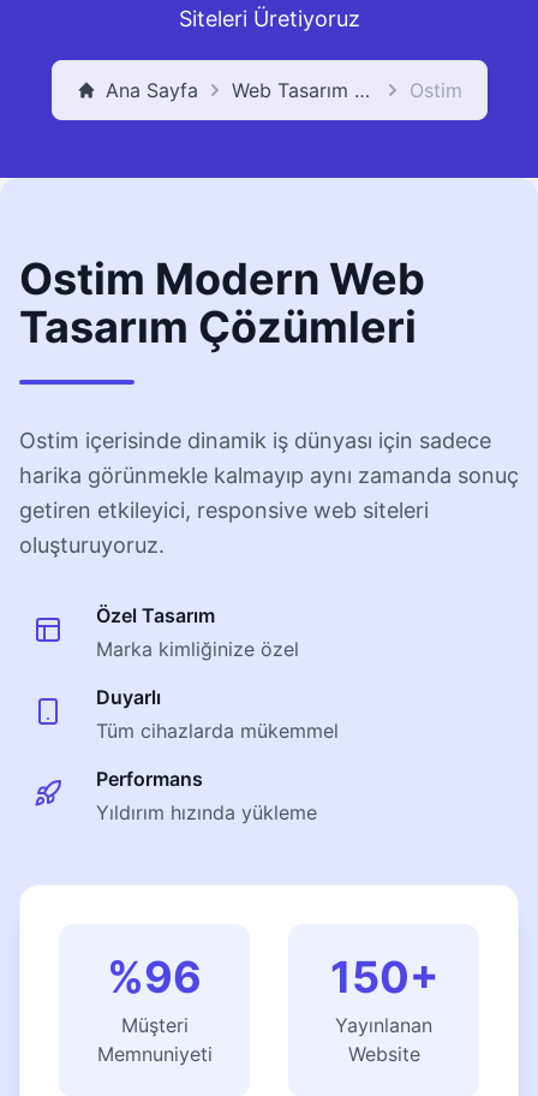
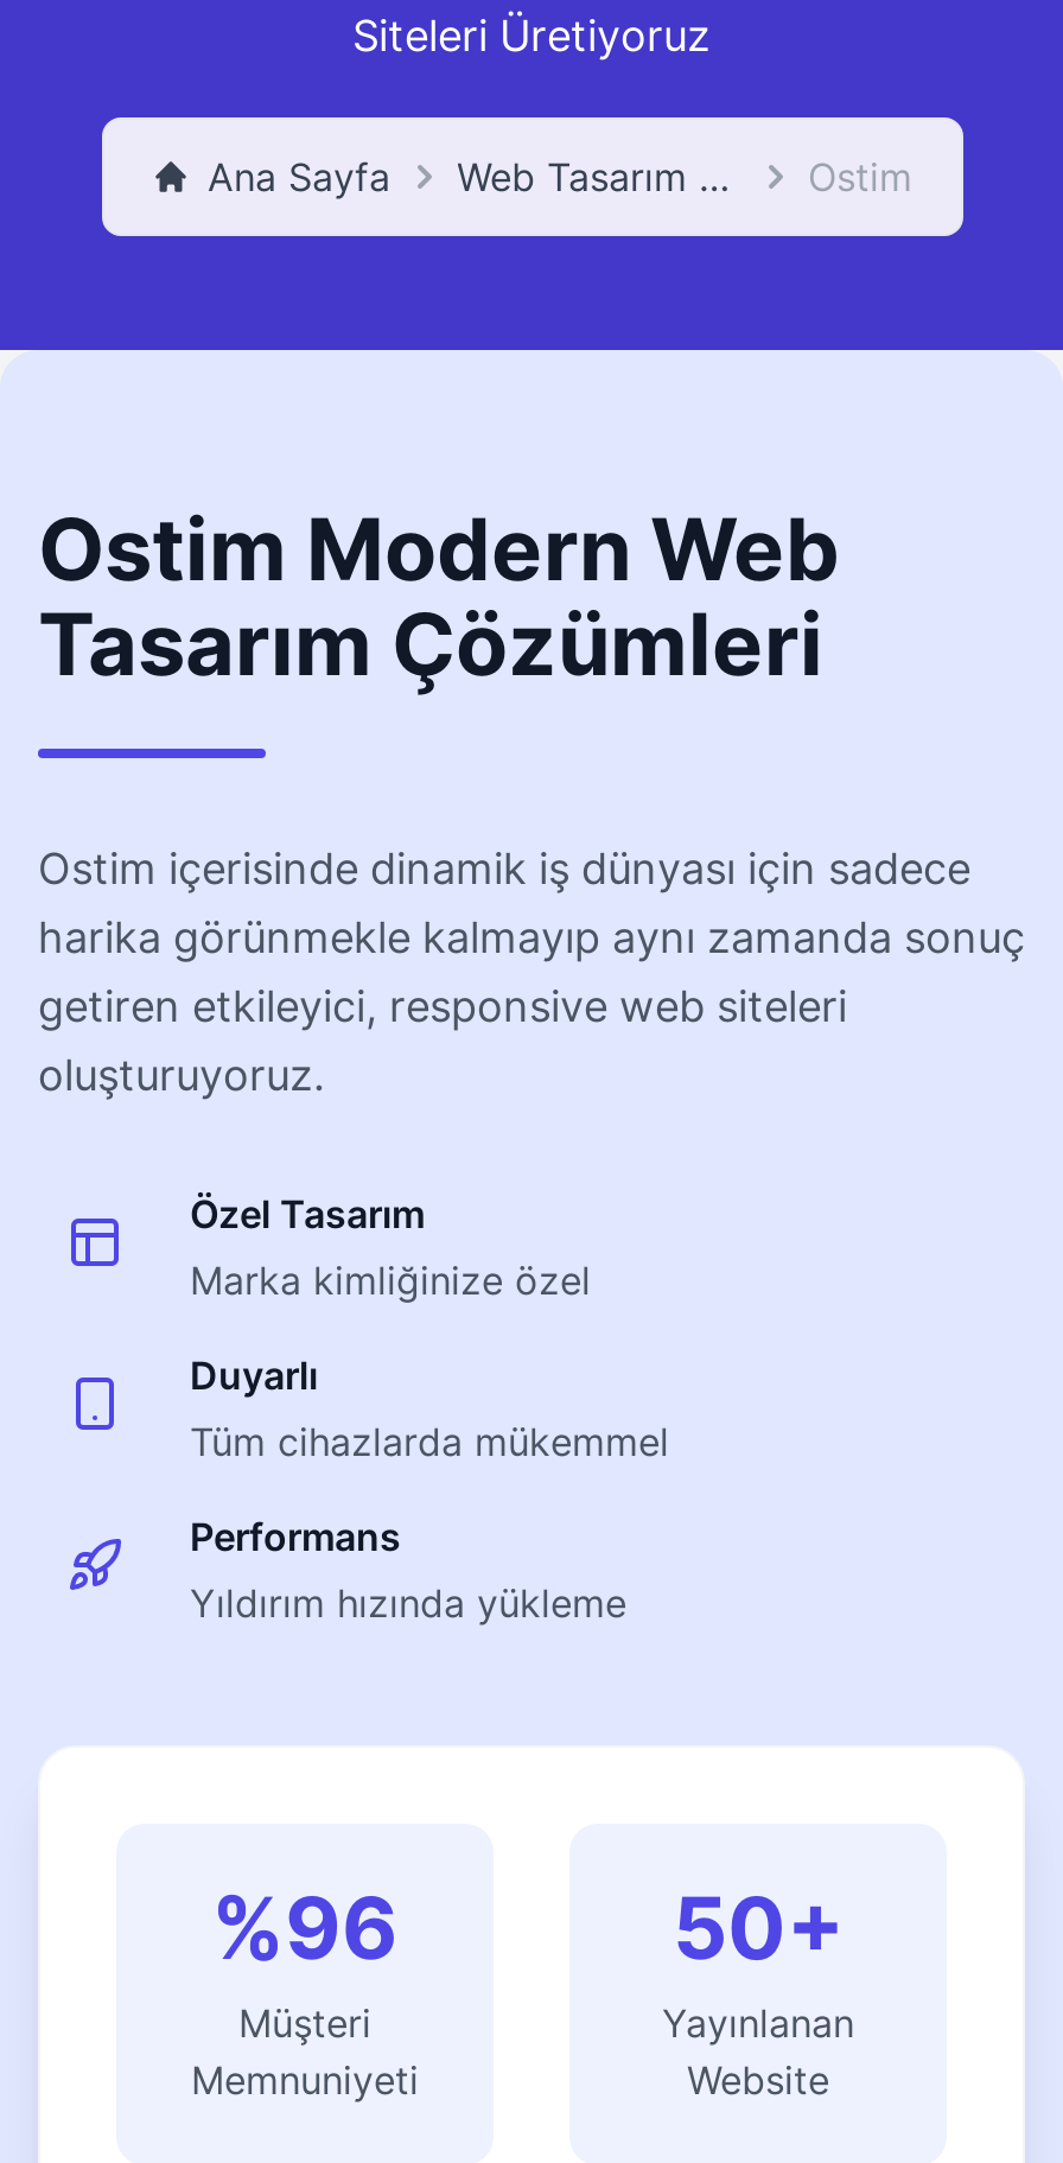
- 150+
+ 50+
